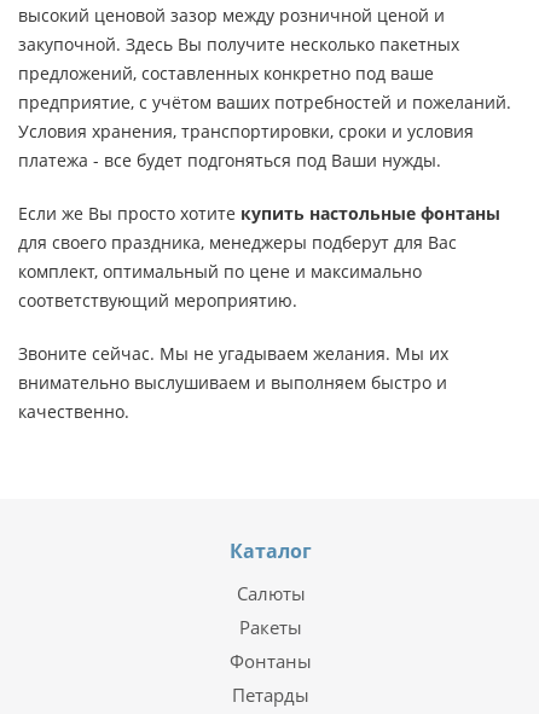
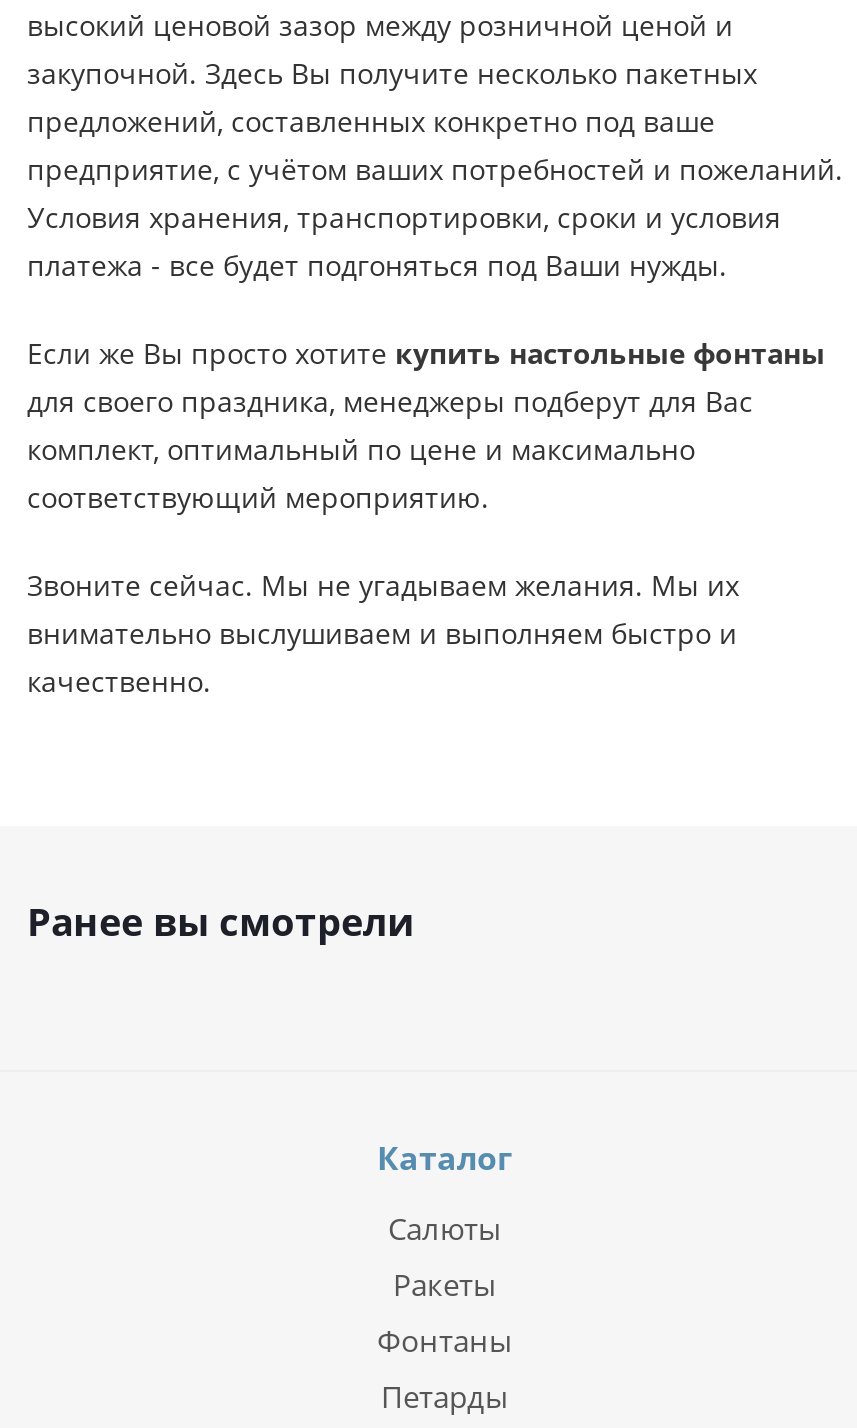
+ Ранее вы смотрели
